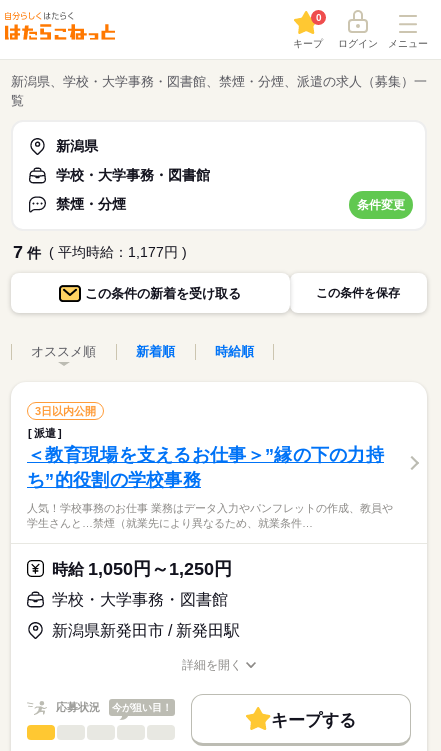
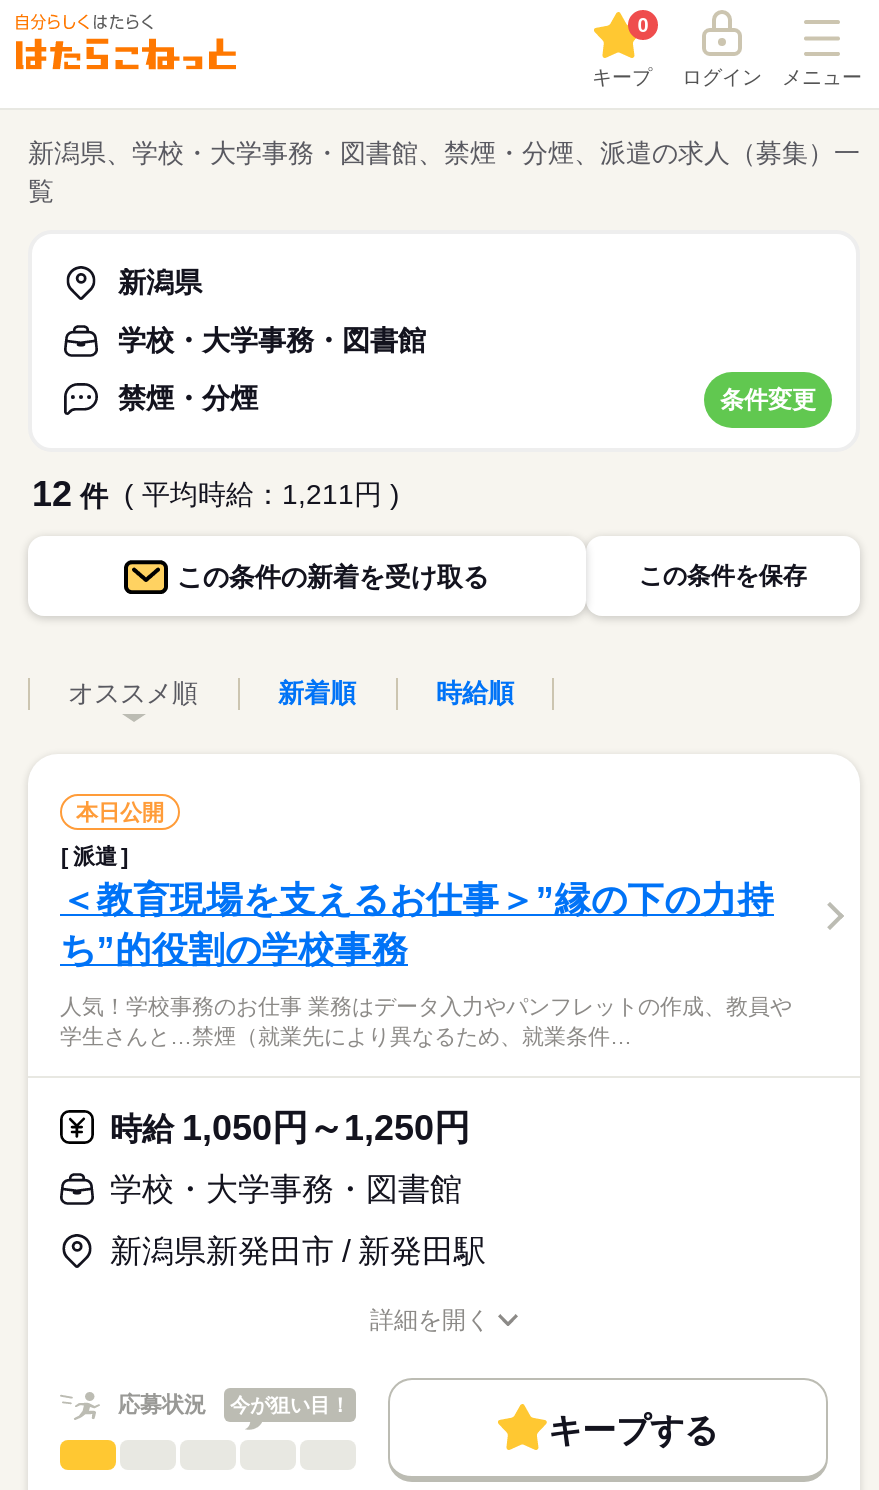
- 7件 ( 平均時給：1,177円 )
+ 12件 ( 平均時給：1,211円 )

- 3日以内公開
+ 本日公開
